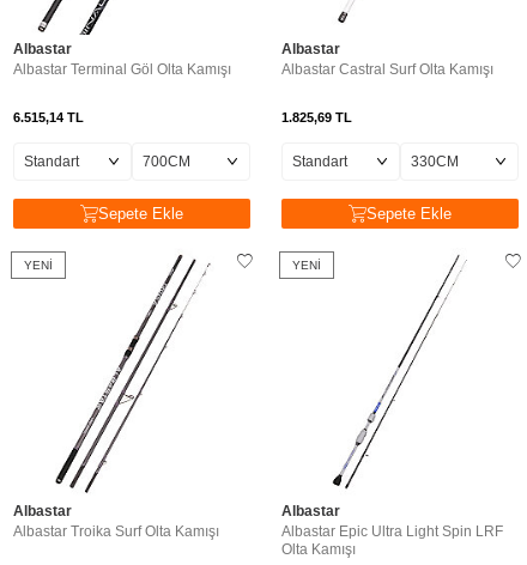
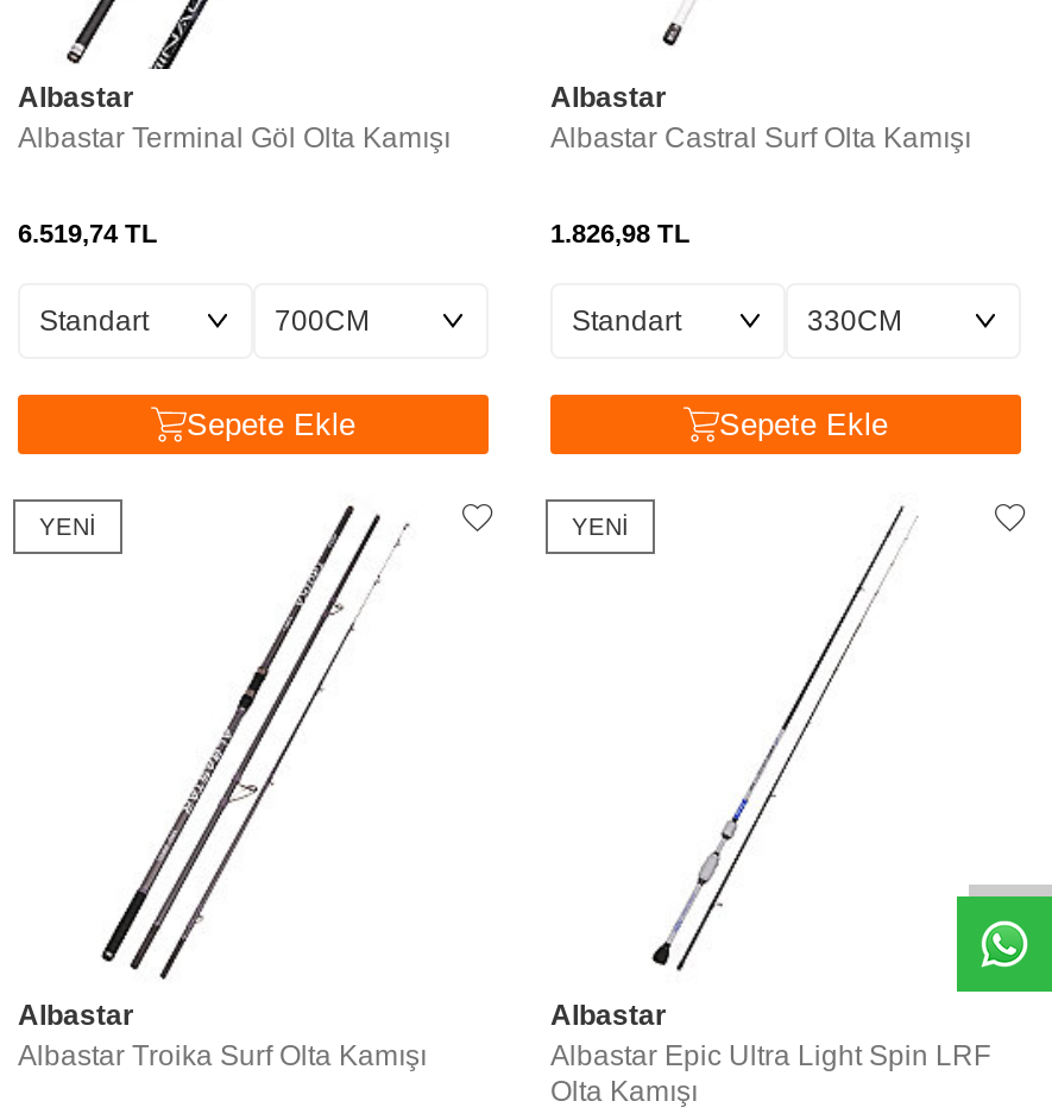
- 6.515,14 TL
+ 6.519,74 TL

- 1.825,69 TL
+ 1.826,98 TL

+ [image]
